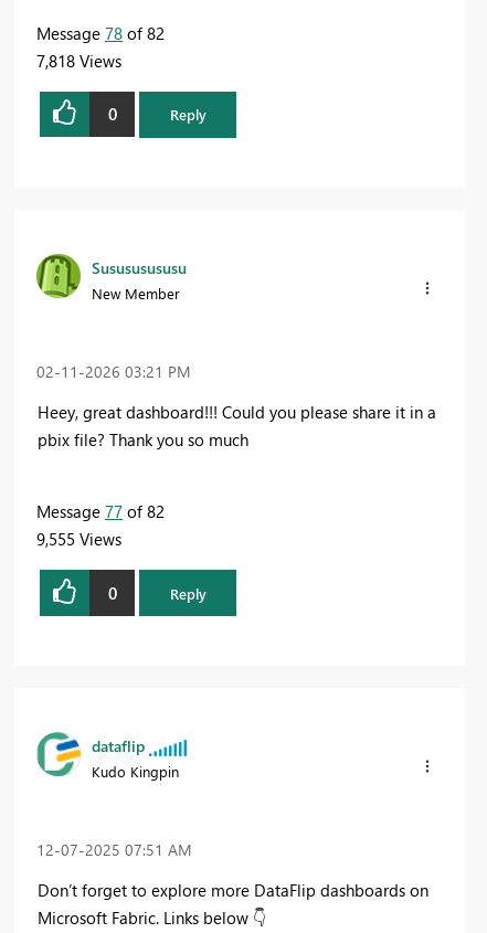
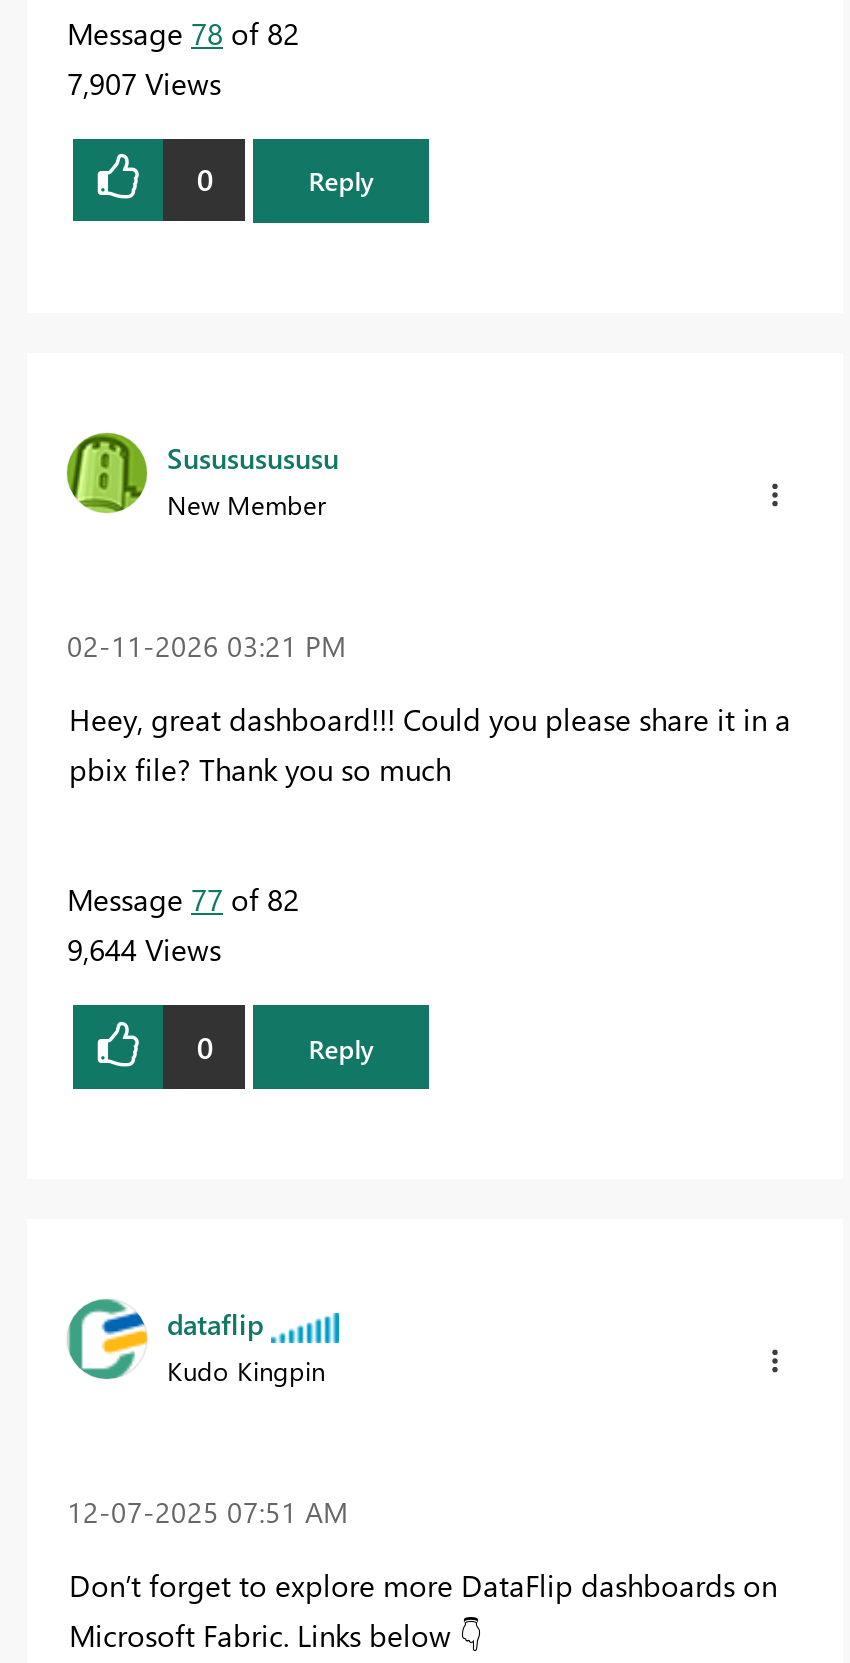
- 7,818 Views
+ 7,907 Views

- 9,555 Views
+ 9,644 Views
